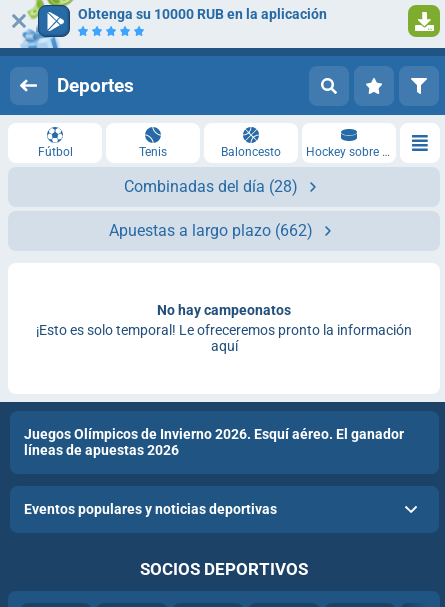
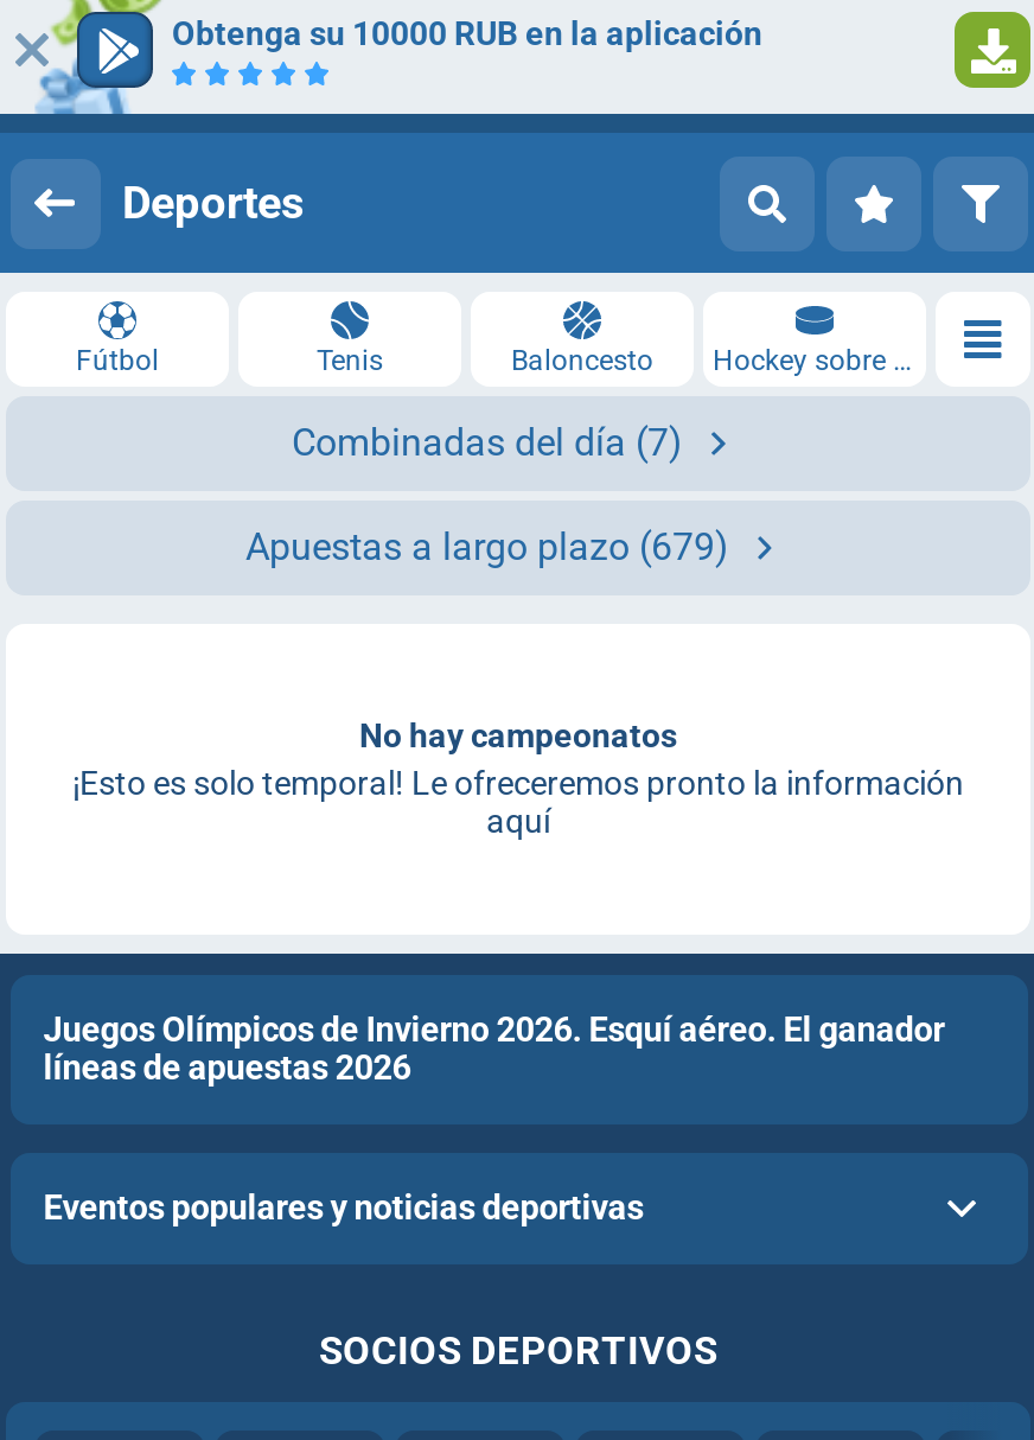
- Combinadas del día (28)
+ Combinadas del día (7)

- Apuestas a largo plazo (662)
+ Apuestas a largo plazo (679)
